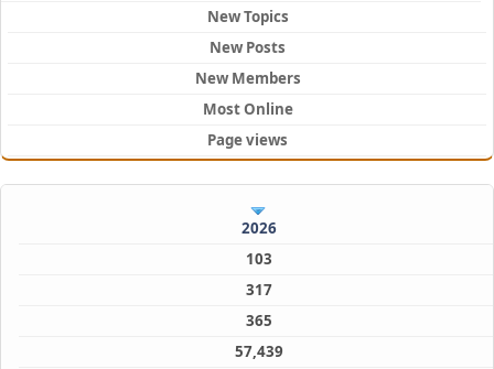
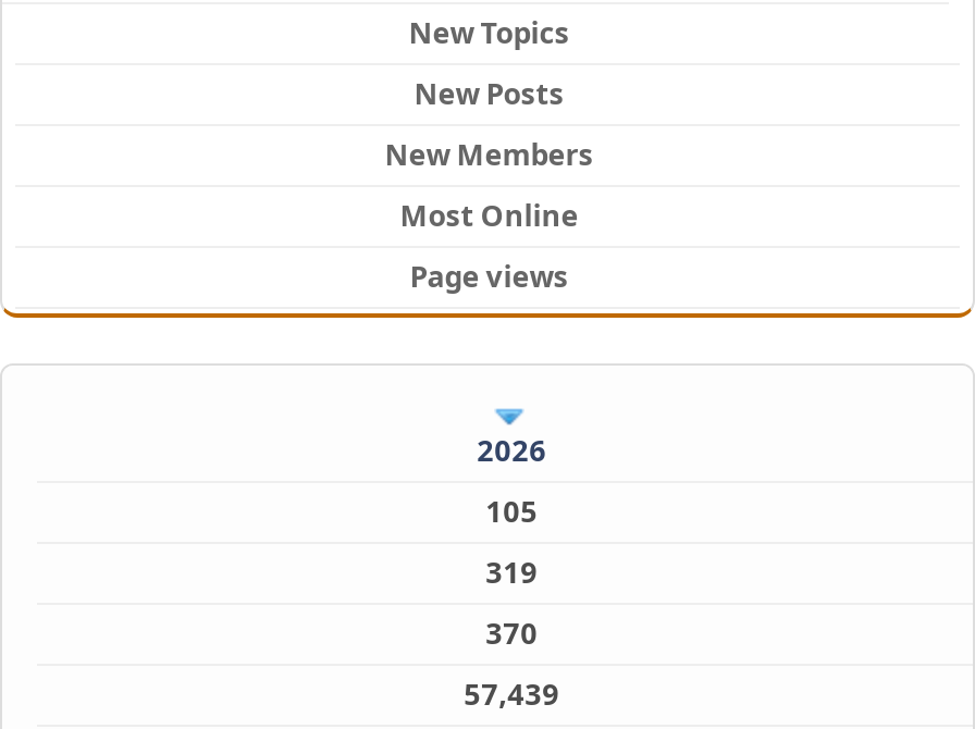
- 103
+ 105

- 317
+ 319

- 365
+ 370
